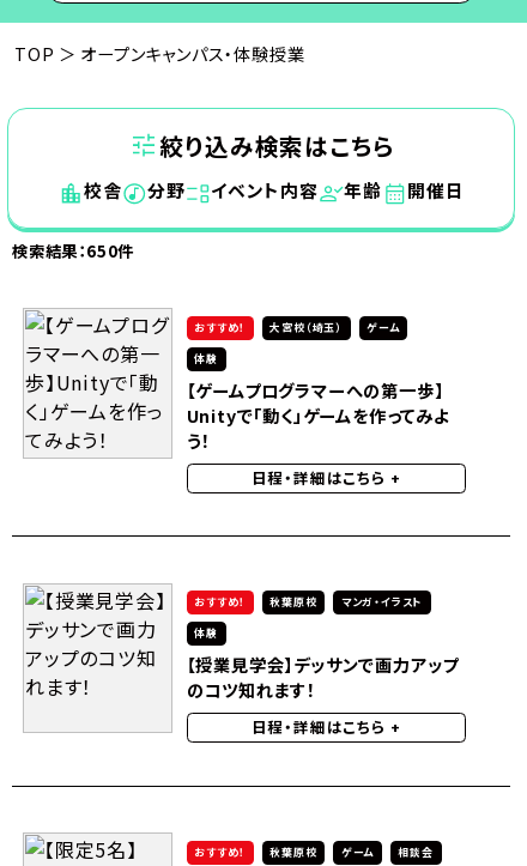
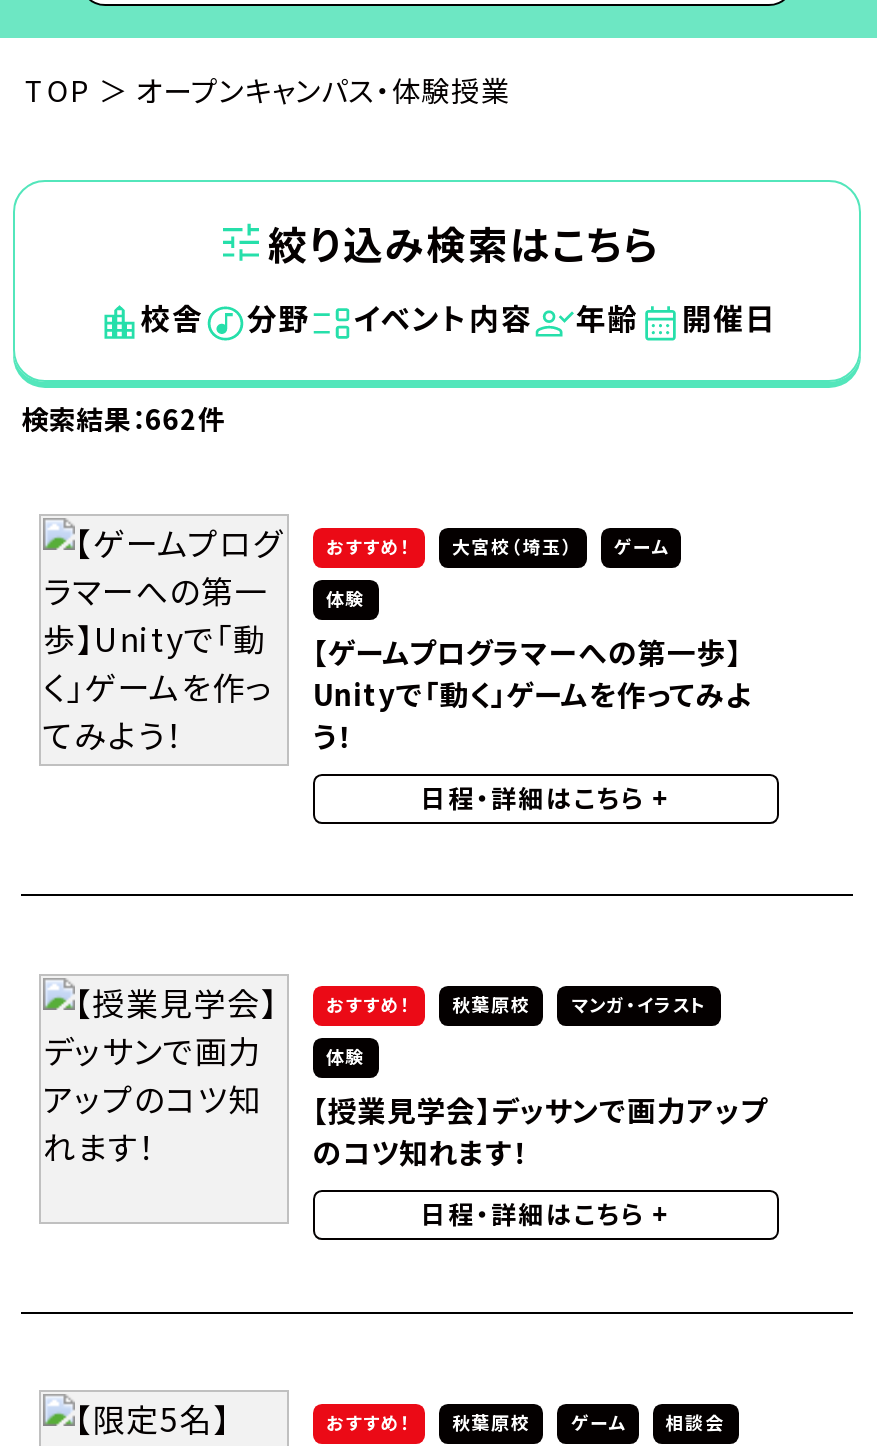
- 検索結果：650件
+ 検索結果：662件
